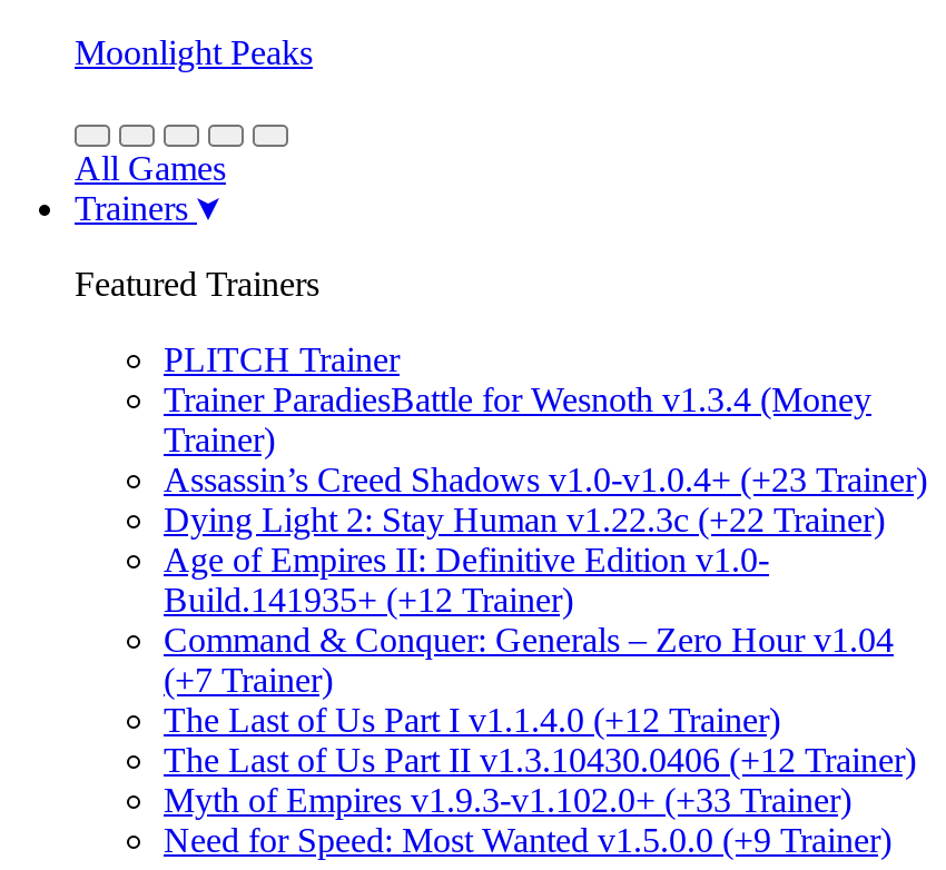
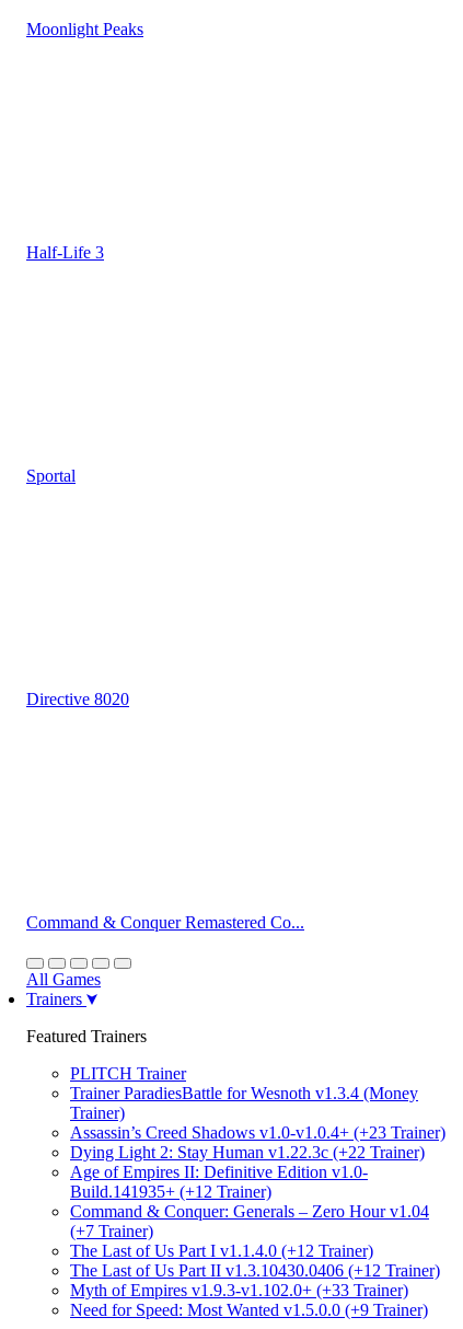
+ Half-Life 3

+ Sportal

+ Directive 8020

+ Command & Conquer Remastered Co...
